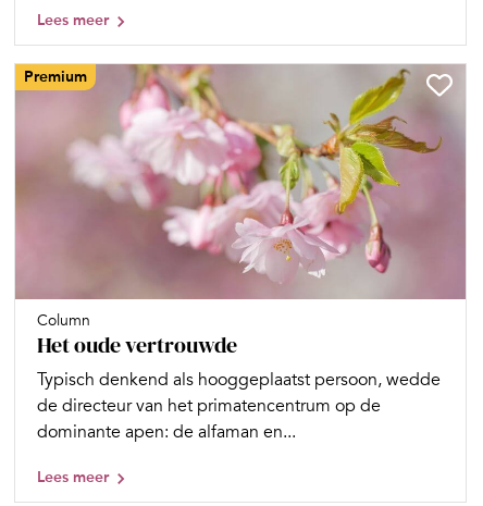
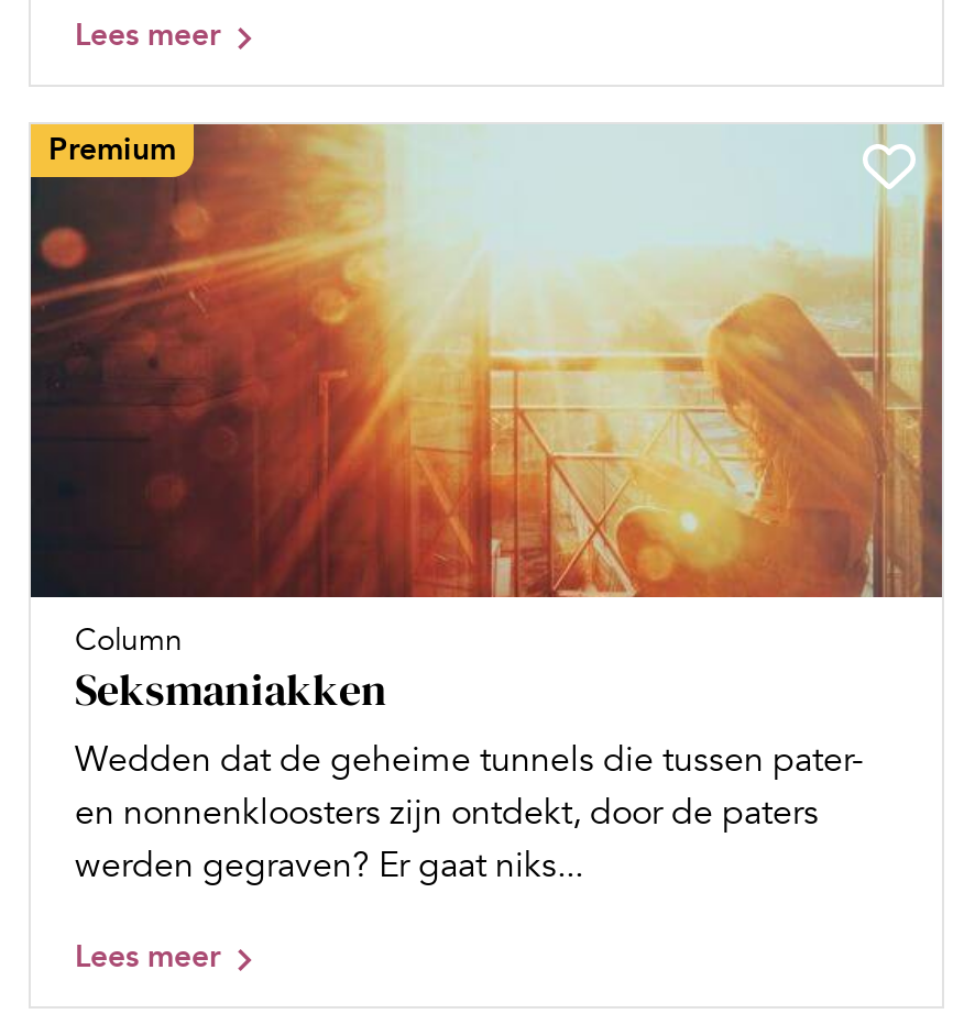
- [image]
- Het oude vertrouwde
- Typisch denkend als hooggeplaatst persoon, wedde
- de directeur van het primatencentrum op de
- dominante apen: de alfaman en...
+ [image]
+ Seksmaniakken
+ Wedden dat de geheime tunnels die tussen pater-
+ en nonnenkloosters zijn ontdekt, door de paters
+ werden gegraven? Er gaat niks...
